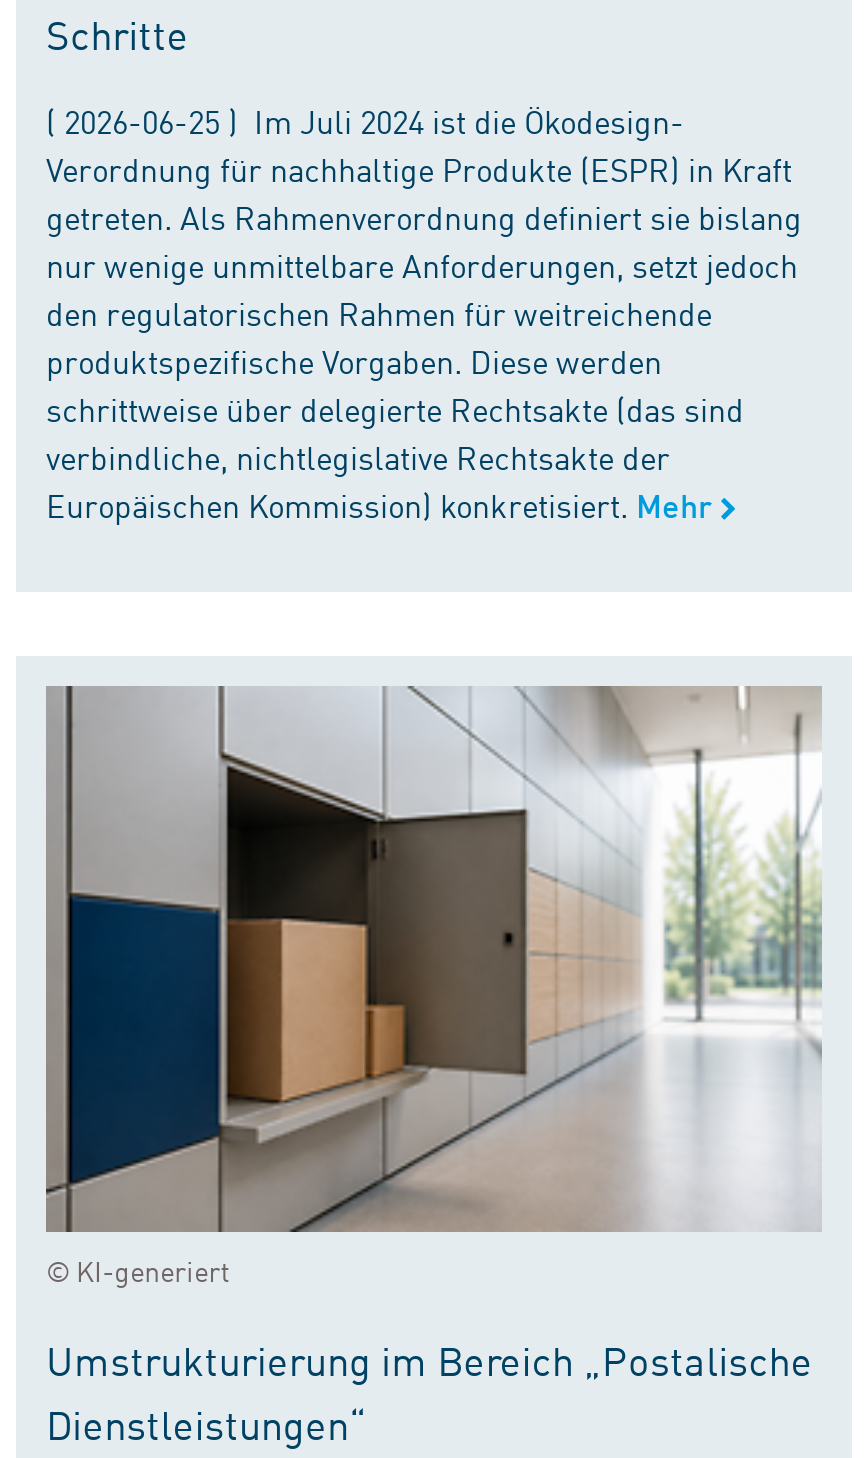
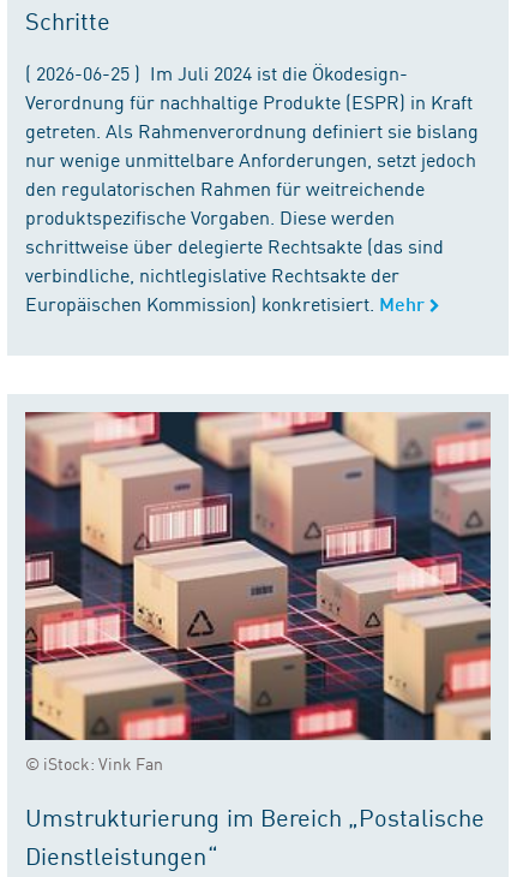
- [image]
- © KI-generiert
+ [image]
+ © iStock: Vink Fan
